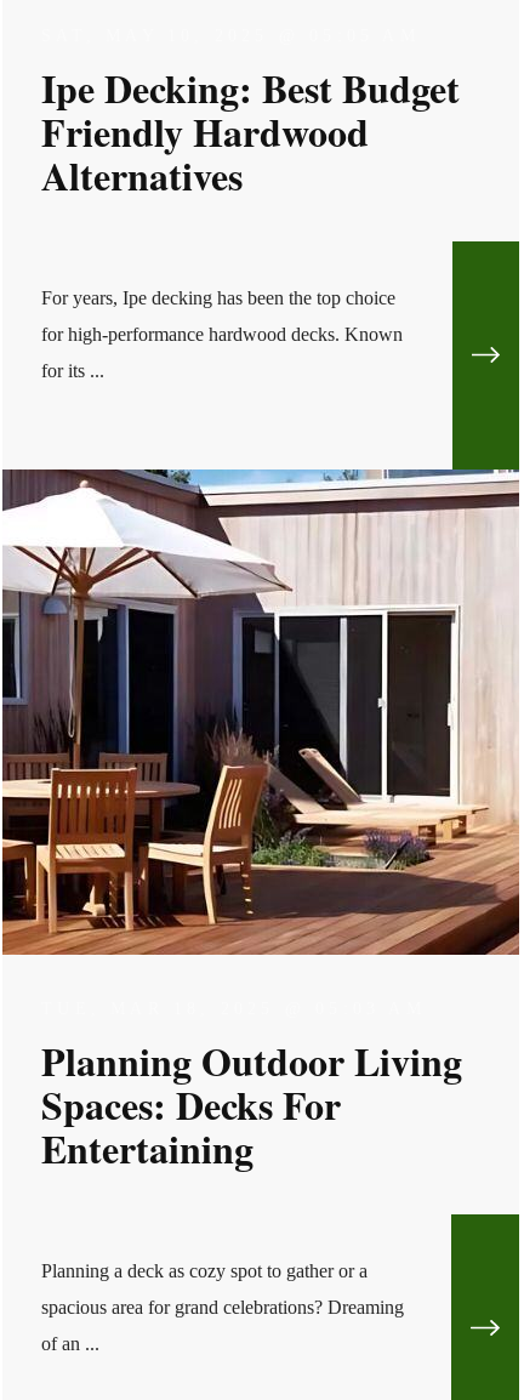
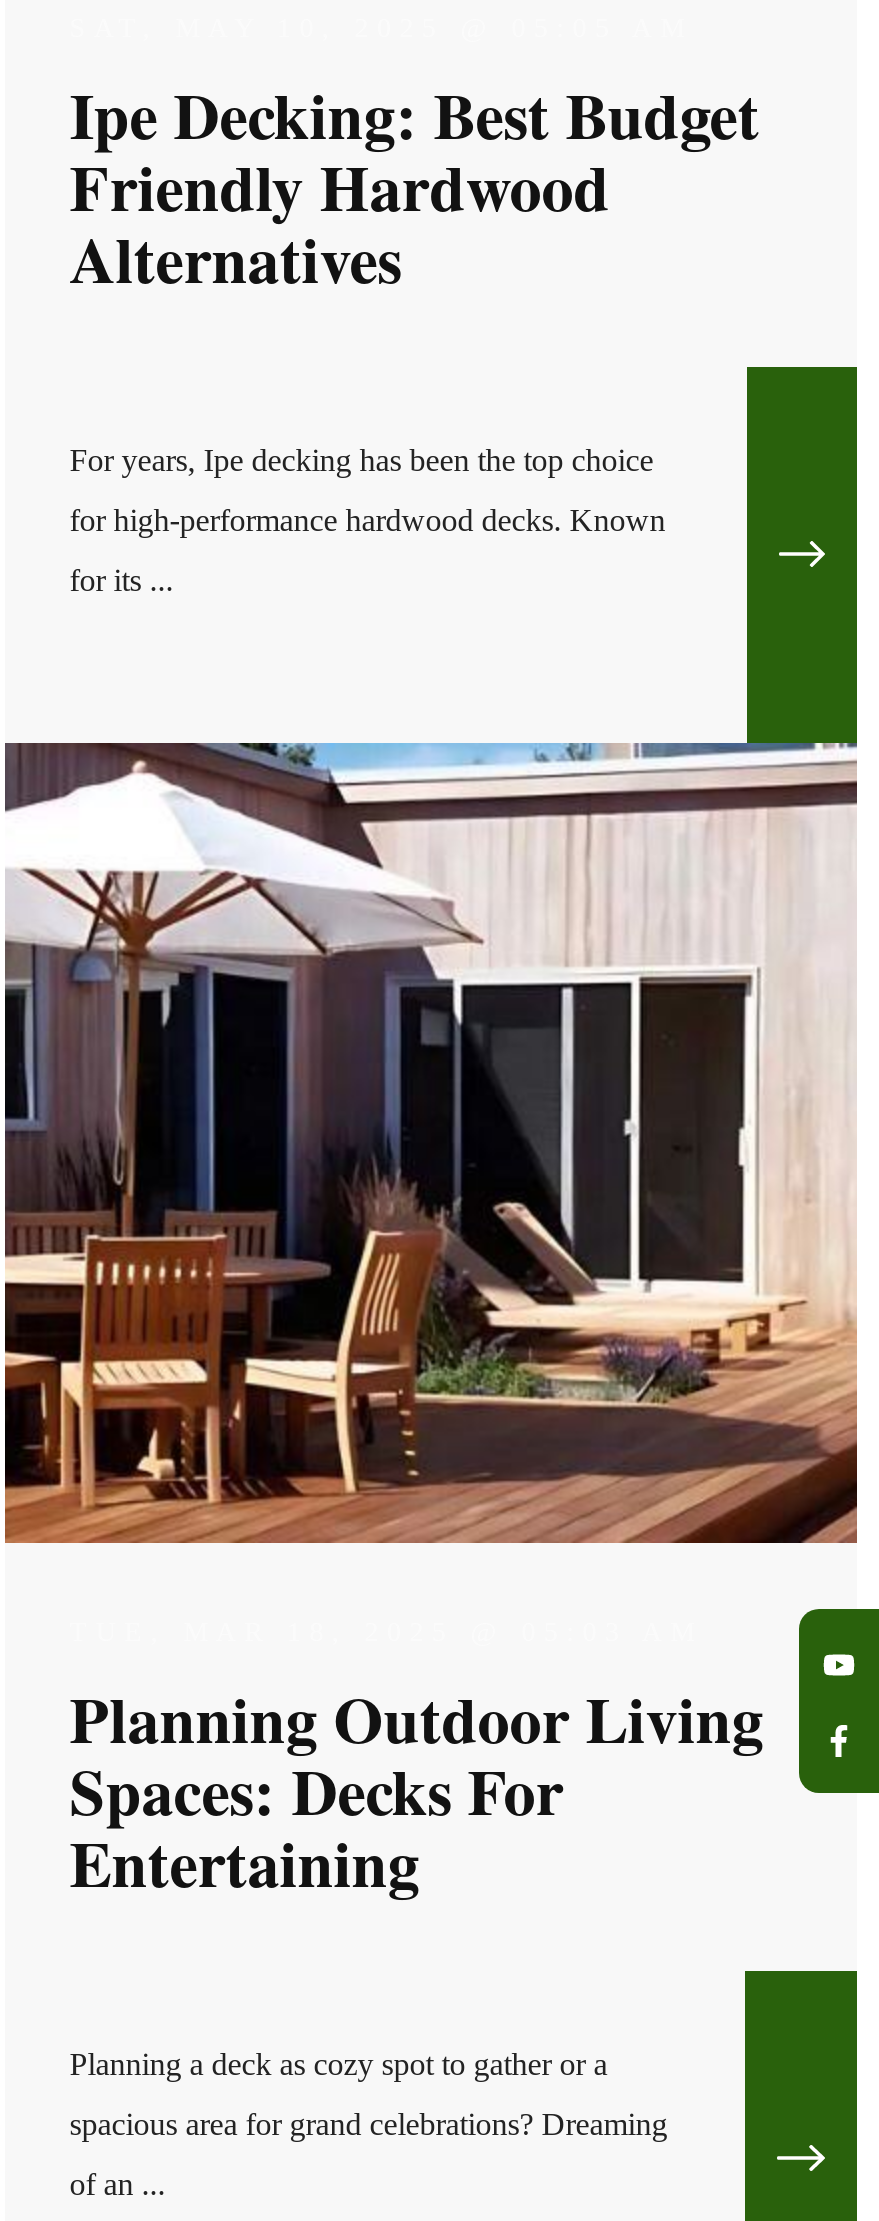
+ [image]
